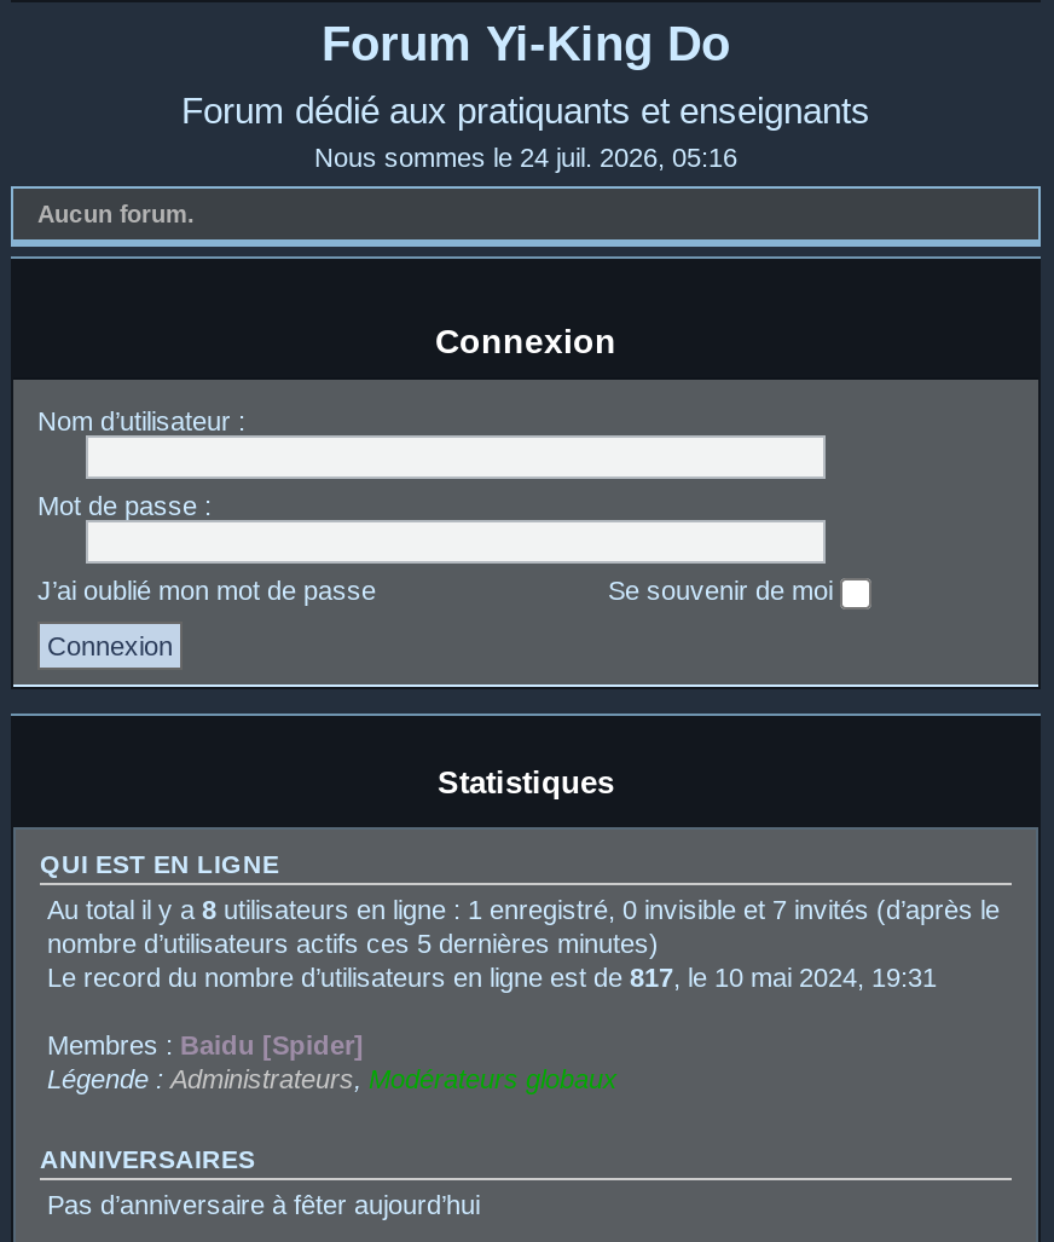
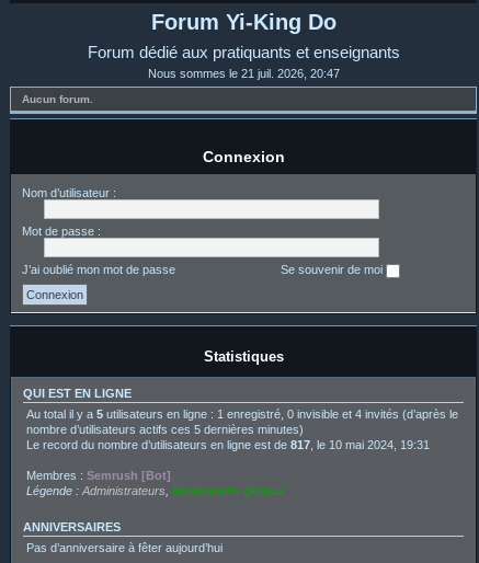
- Nous sommes le 24 juil. 2026, 05:16
+ Nous sommes le 21 juil. 2026, 20:47

- Au total il y a 8 utilisateurs en ligne : 1 enregistré, 0 invisible et 7 invités (d’après le
+ Au total il y a 5 utilisateurs en ligne : 1 enregistré, 0 invisible et 4 invités (d’après le

- Membres : Baidu [Spider]
+ Membres : Semrush [Bot]
